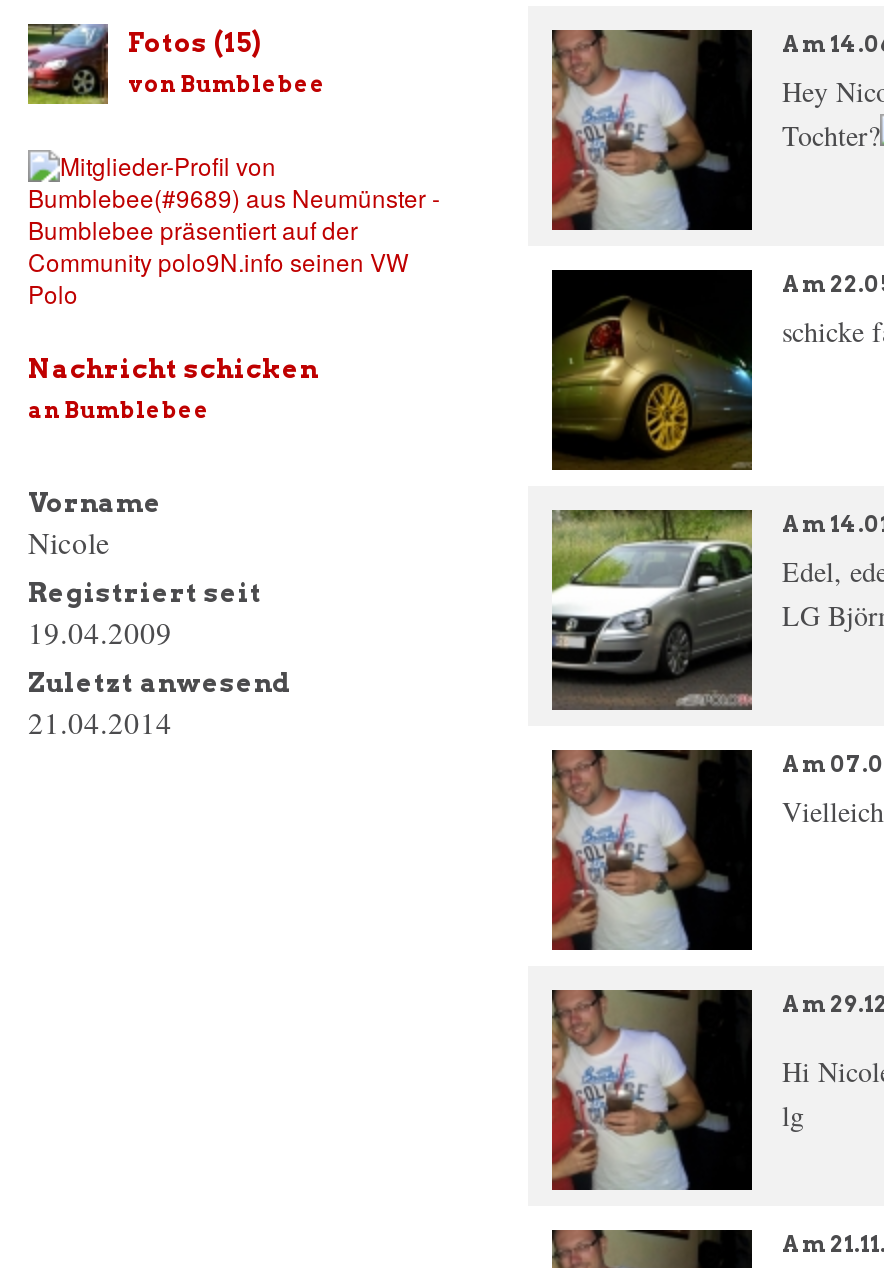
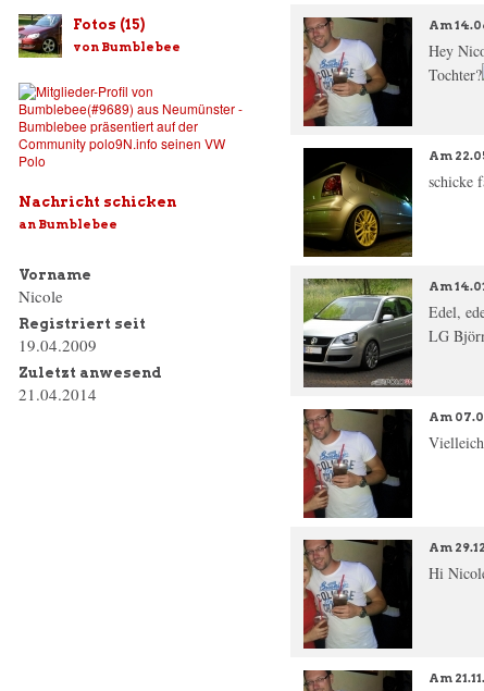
- lg
